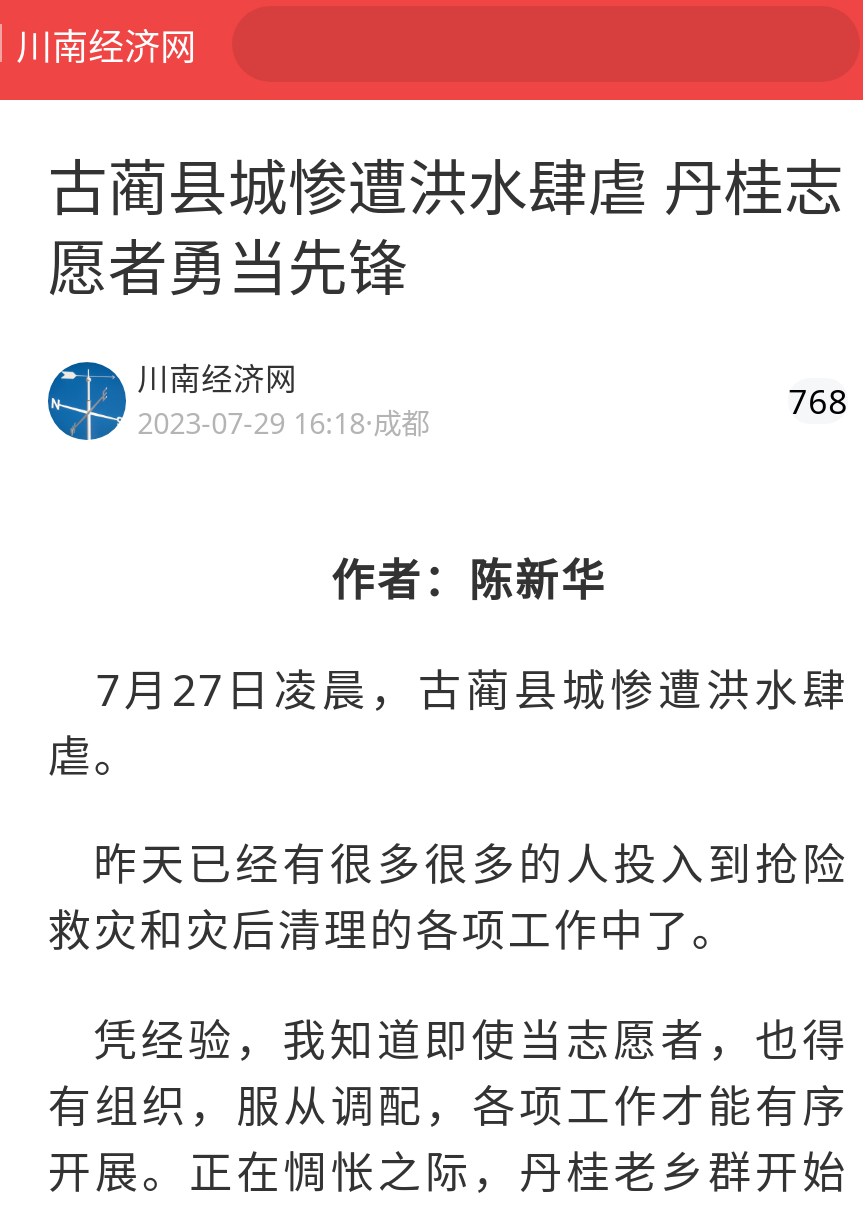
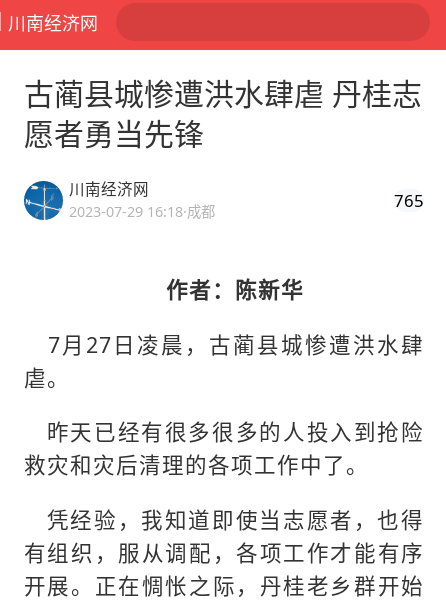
- 768
+ 765
